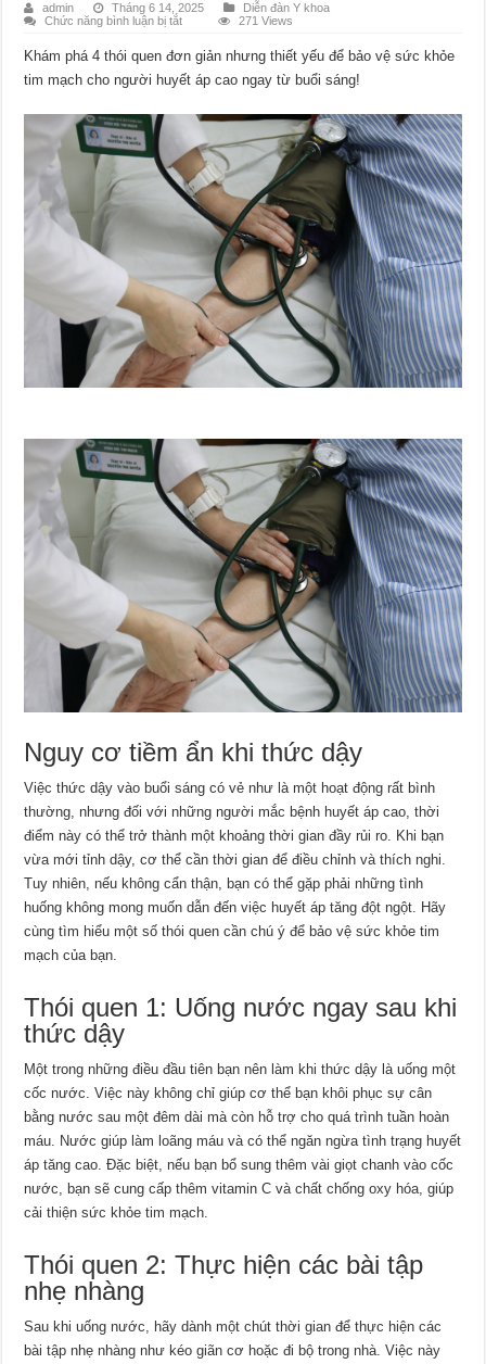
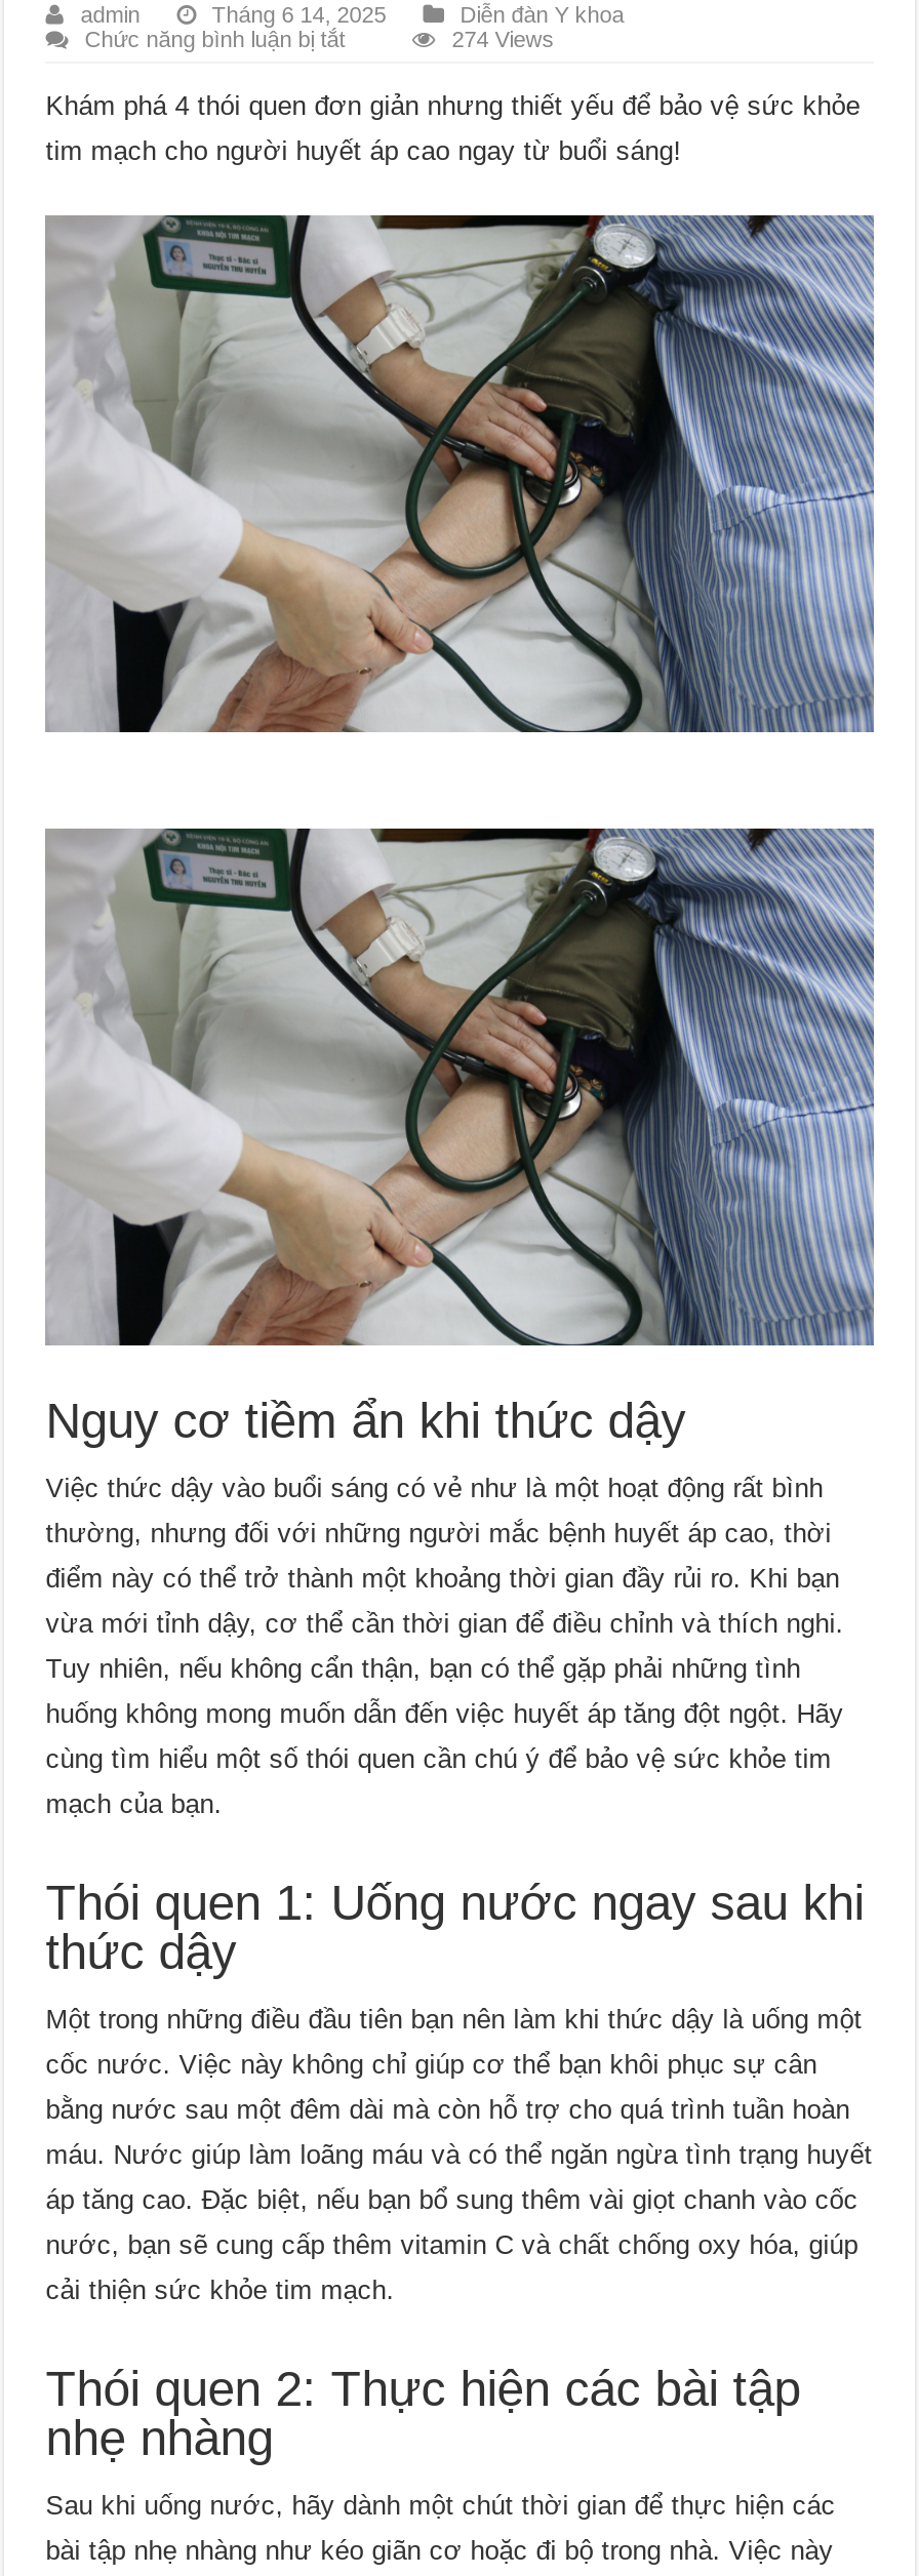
- 271 Views
+ 274 Views
